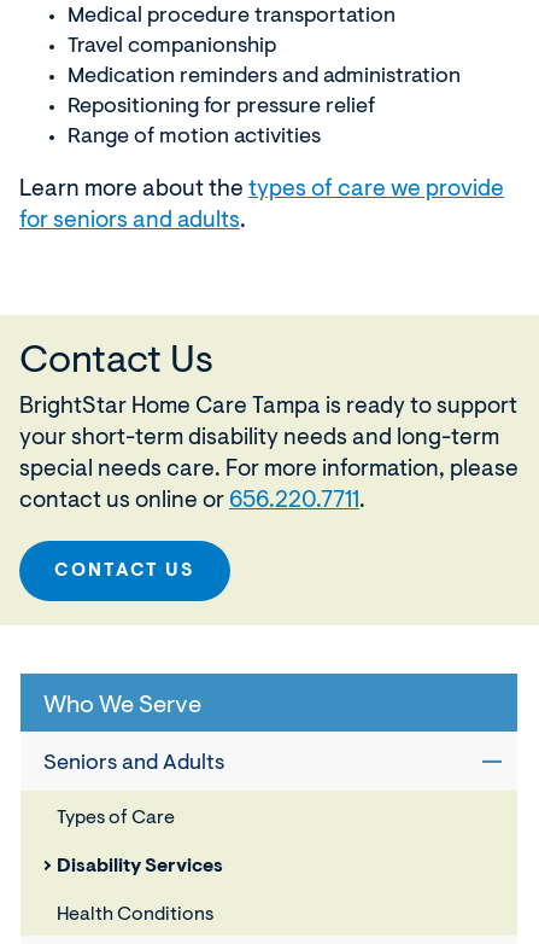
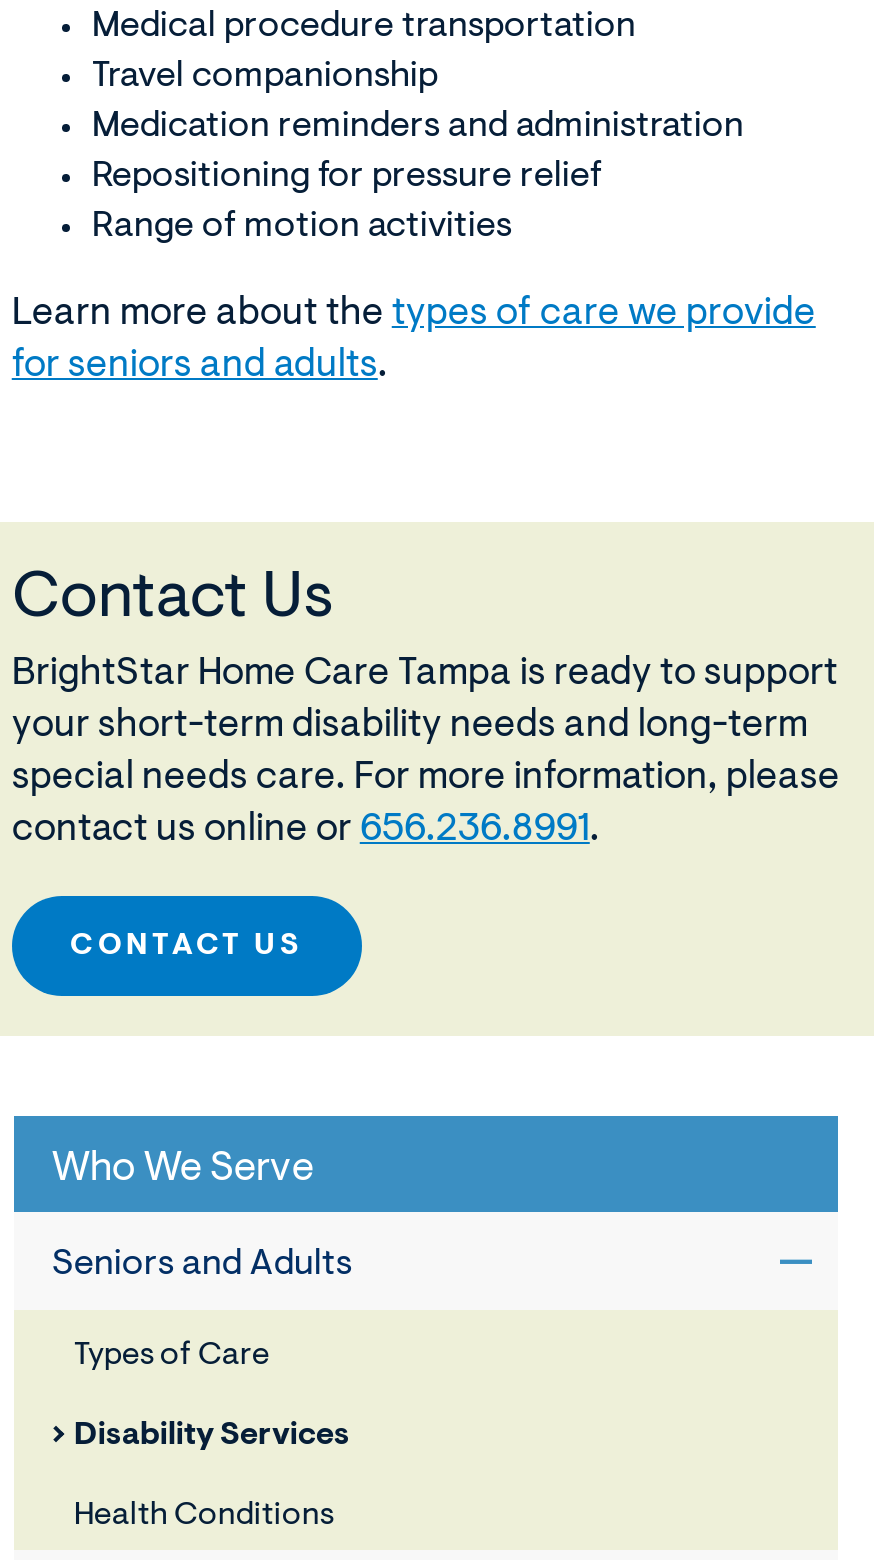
- contact us online or 656.220.7711.
+ contact us online or 656.236.8991.
